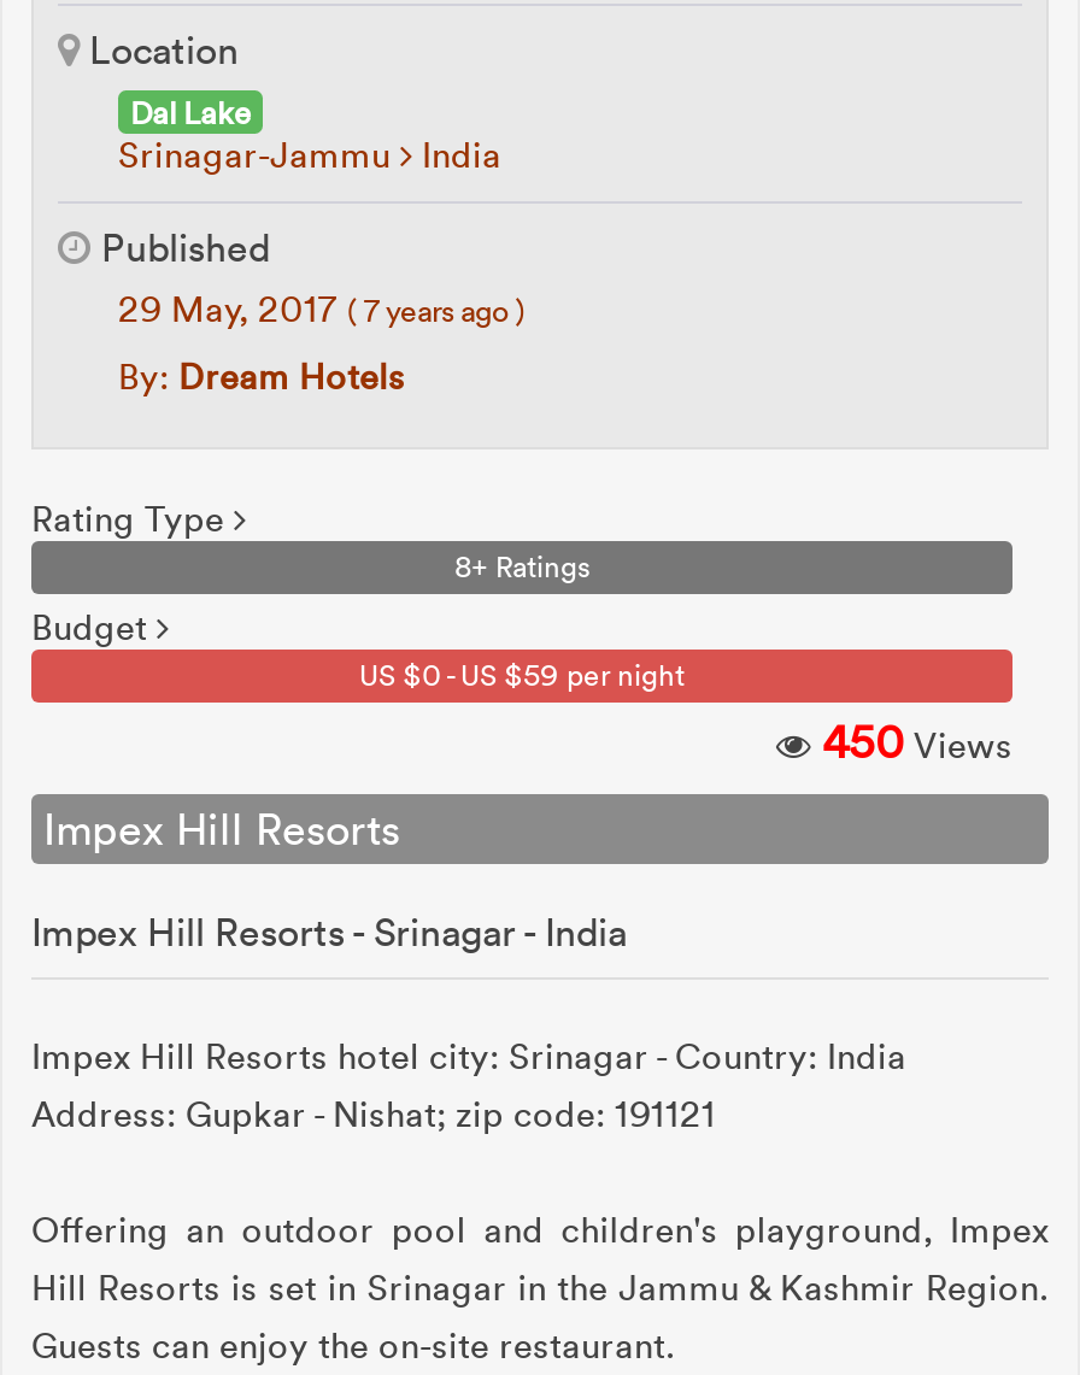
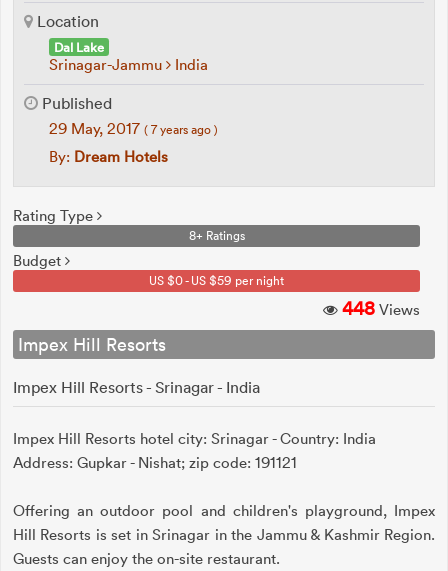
- 450 Views
+ 448 Views
